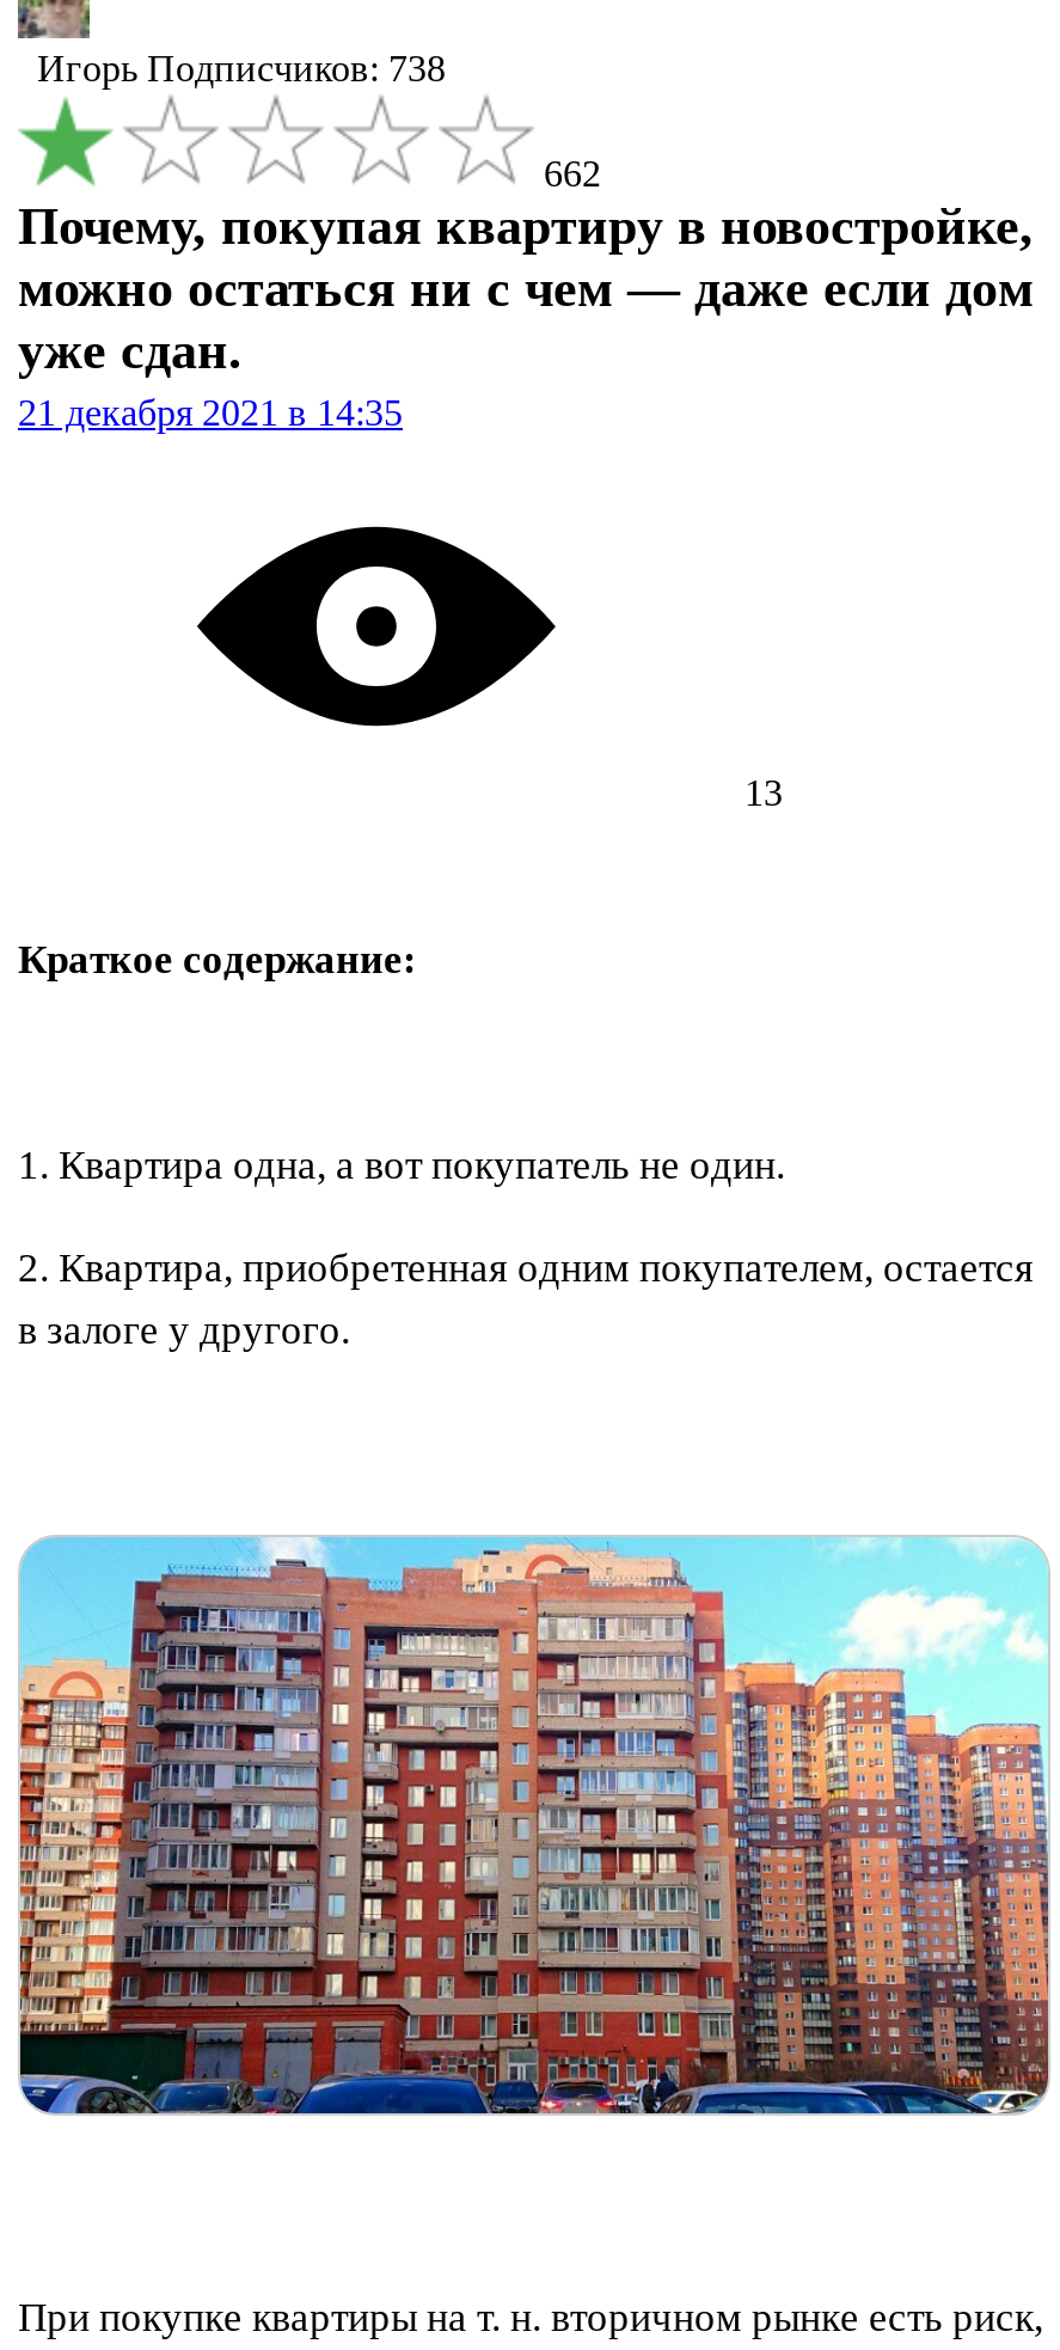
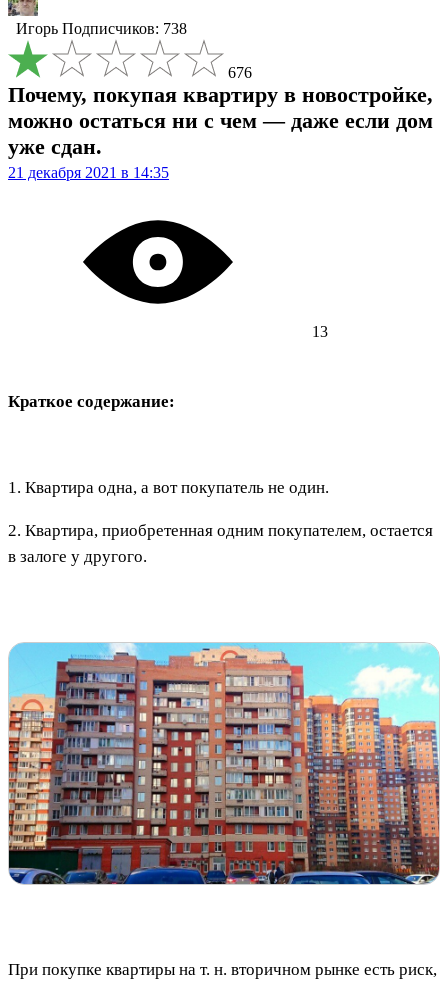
- 662
+ 676
